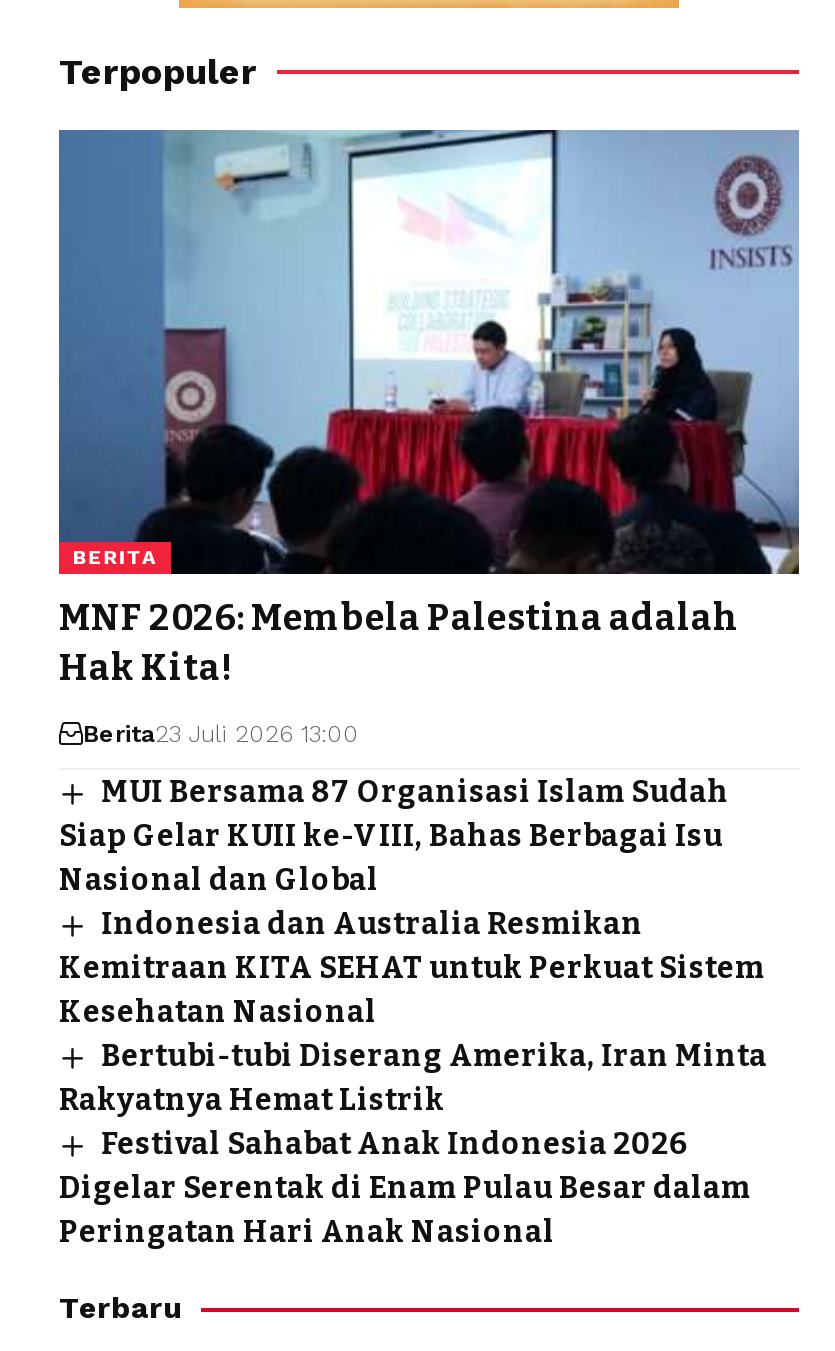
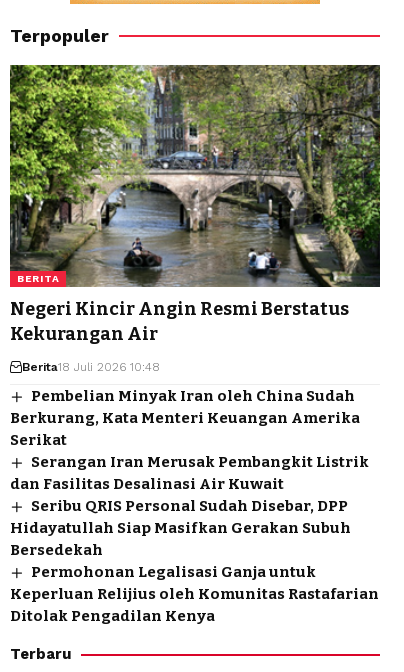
- [image]
- MNF 2026: Membela Palestina adalah
- Hak Kita!
+ [image]
+ Negeri Kincir Angin Resmi Berstatus
+ Kekurangan Air

- Berita23 Juli 2026 13:00
+ Berita18 Juli 2026 10:48

- MUI Bersama 87 Organisasi Islam Sudah
- Siap Gelar KUII ke-VIII, Bahas Berbagai Isu
- Nasional dan Global
- Indonesia dan Australia Resmikan
- Kemitraan KITA SEHAT untuk Perkuat Sistem
- Kesehatan Nasional
- Bertubi-tubi Diserang Amerika, Iran Minta
- Rakyatnya Hemat Listrik
- Festival Sahabat Anak Indonesia 2026
- Digelar Serentak di Enam Pulau Besar dalam
- Peringatan Hari Anak Nasional
+ Pembelian Minyak Iran oleh China Sudah
+ Berkurang, Kata Menteri Keuangan Amerika
+ Serikat
+ Serangan Iran Merusak Pembangkit Listrik
+ dan Fasilitas Desalinasi Air Kuwait
+ Seribu QRIS Personal Sudah Disebar, DPP
+ Hidayatullah Siap Masifkan Gerakan Subuh
+ Bersedekah
+ Permohonan Legalisasi Ganja untuk
+ Keperluan Relijius oleh Komunitas Rastafarian
+ Ditolak Pengadilan Kenya
